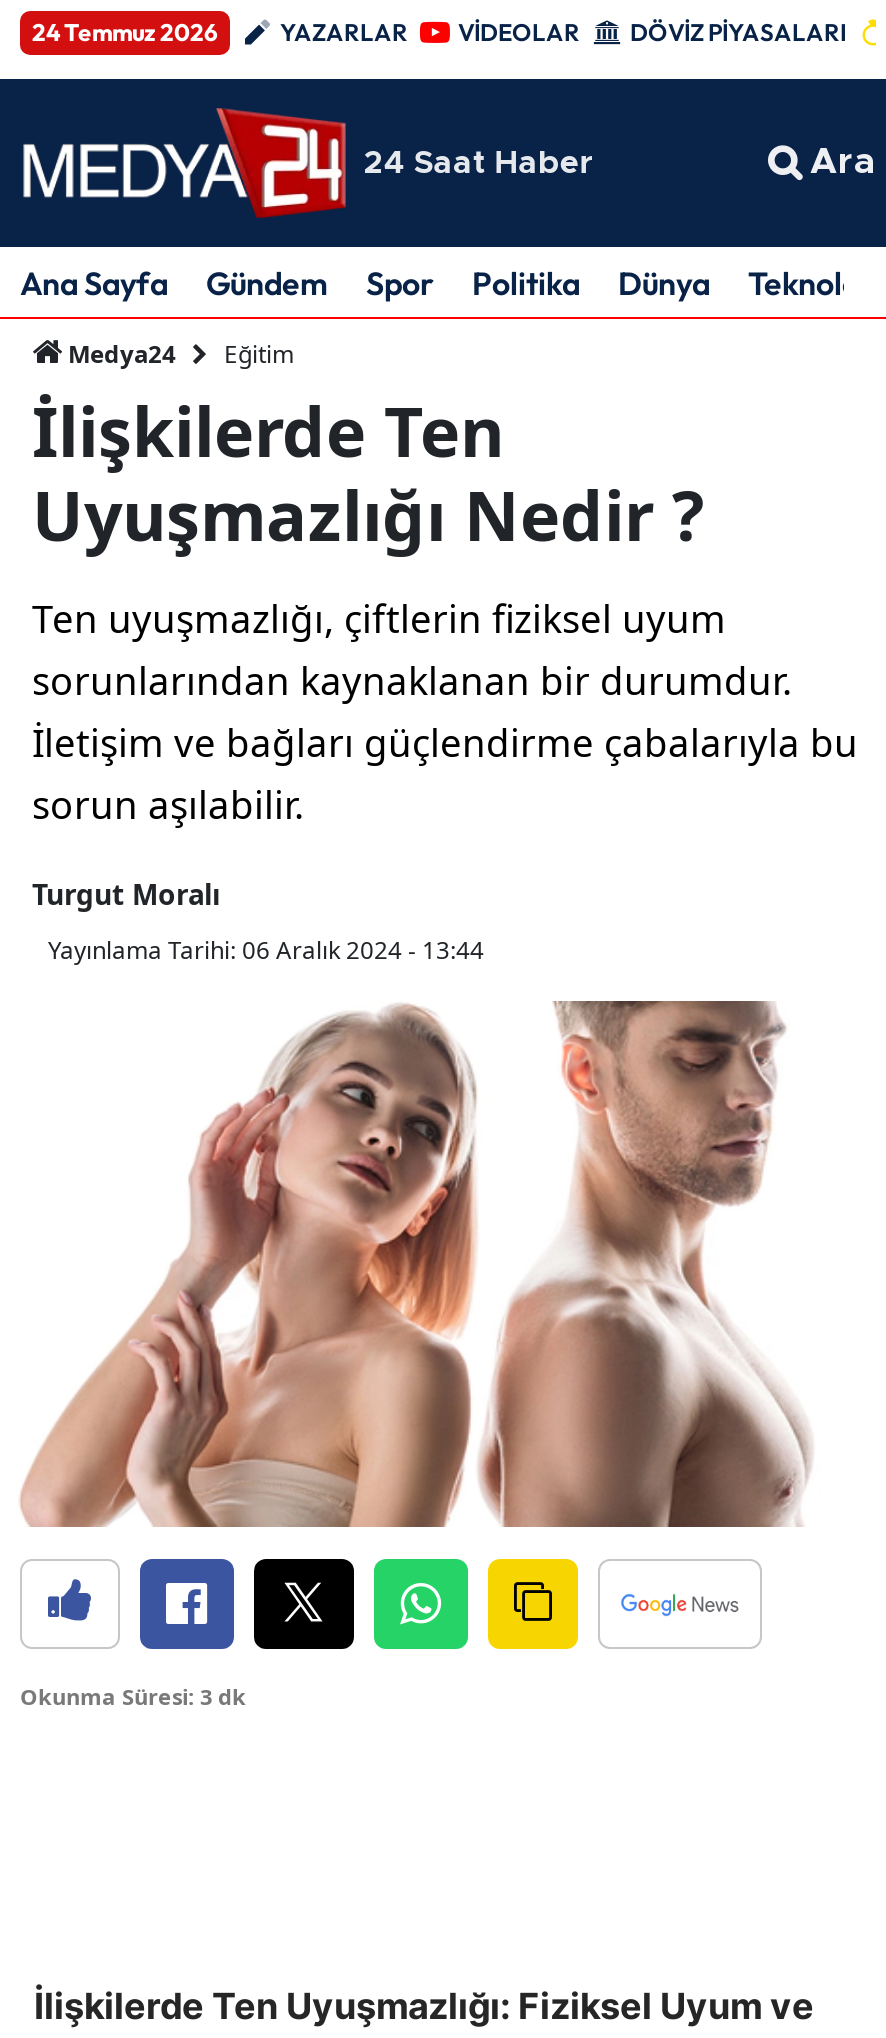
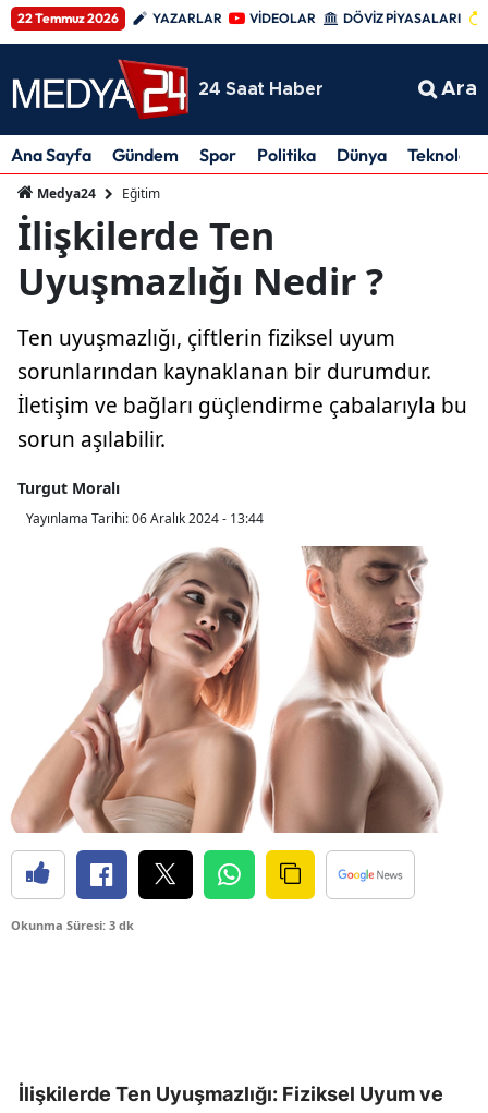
- 24 Temmuz 2026
+ 22 Temmuz 2026
